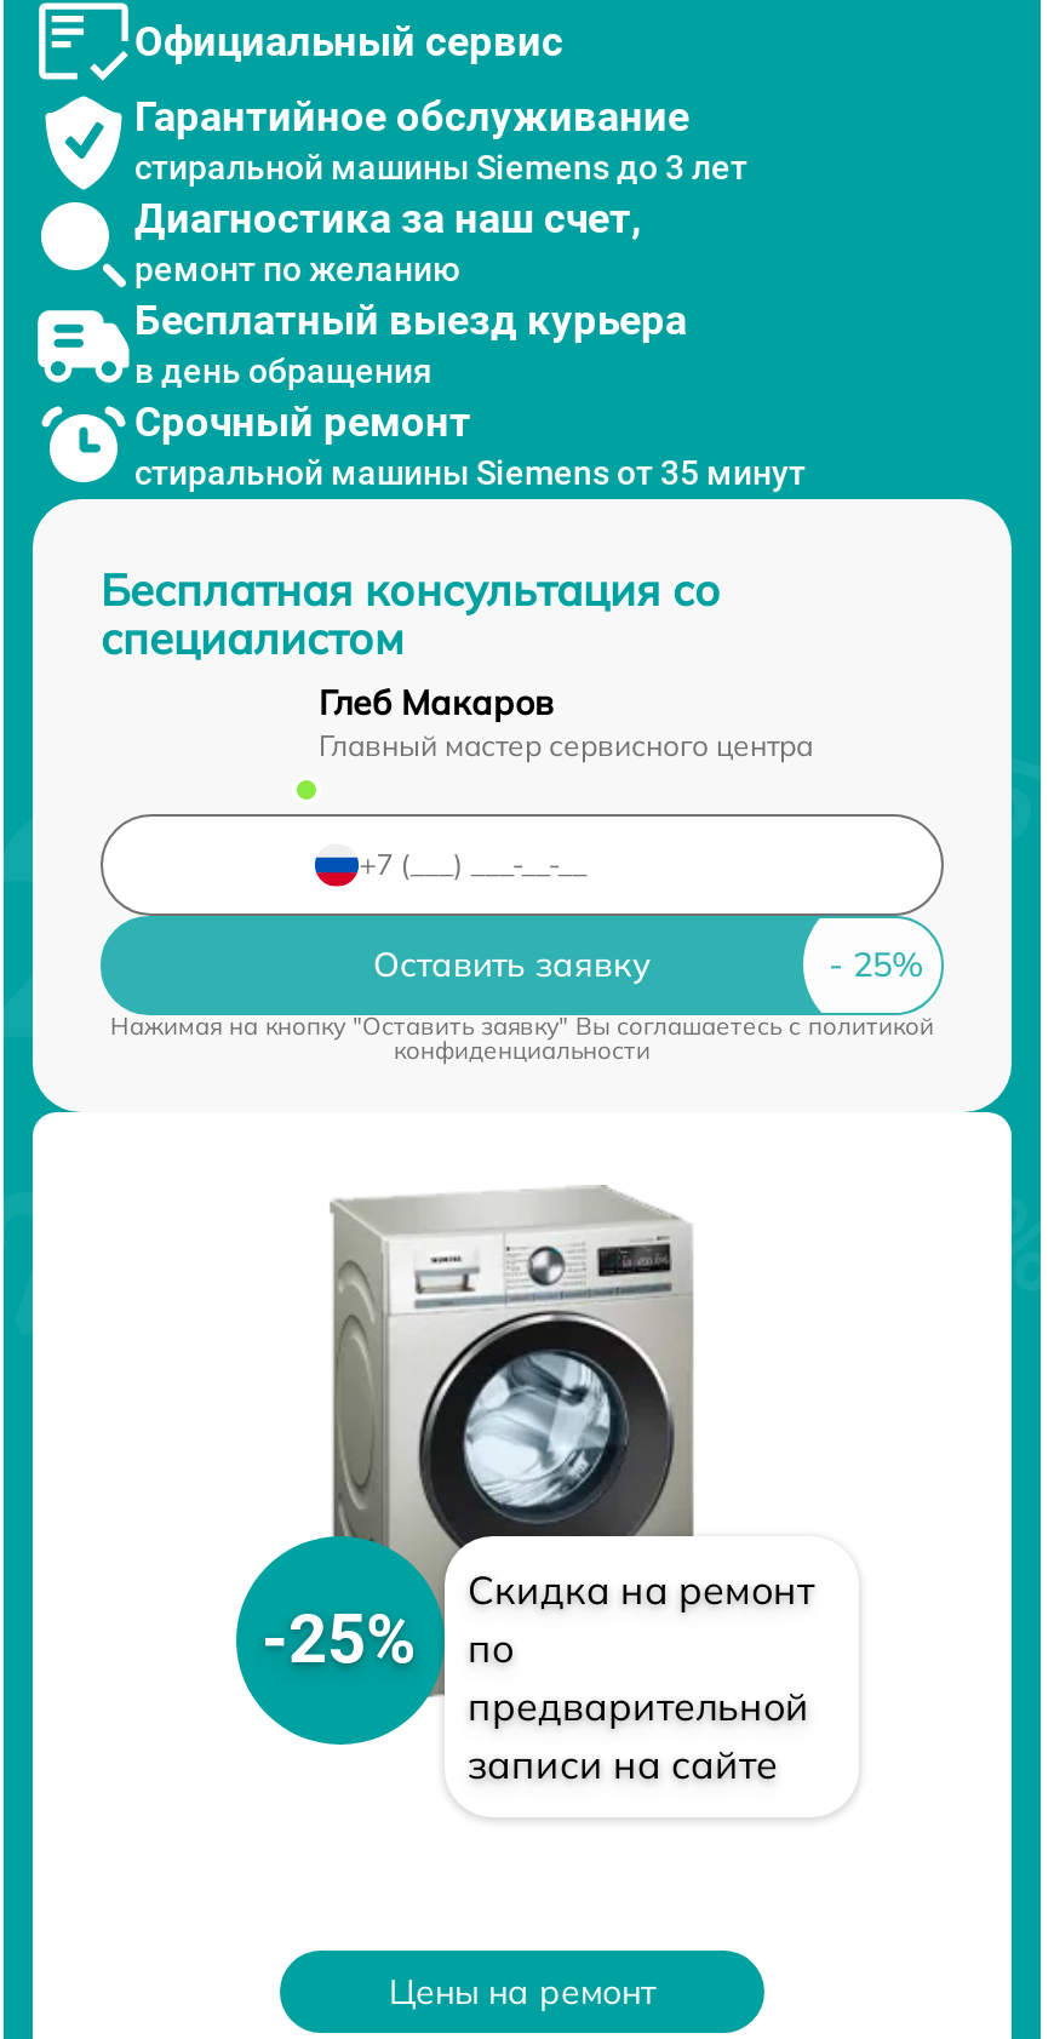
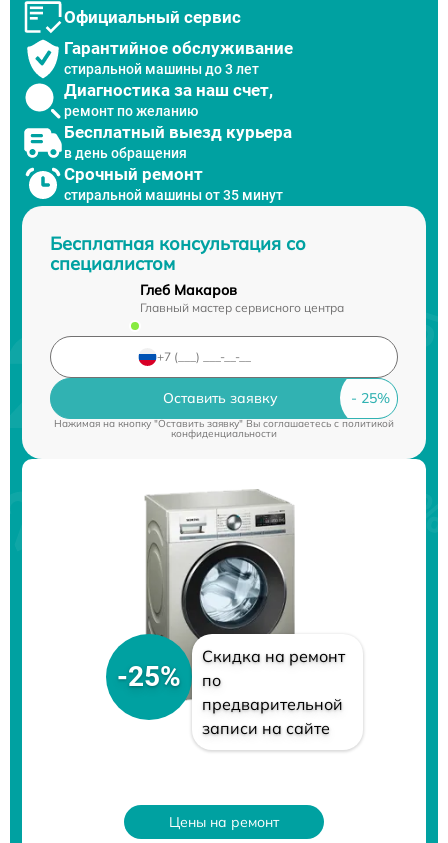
- стиральной машины Siemens до 3 лет
+ стиральной машины до 3 лет

- стиральной машины Siemens от 35 минут
+ стиральной машины от 35 минут
